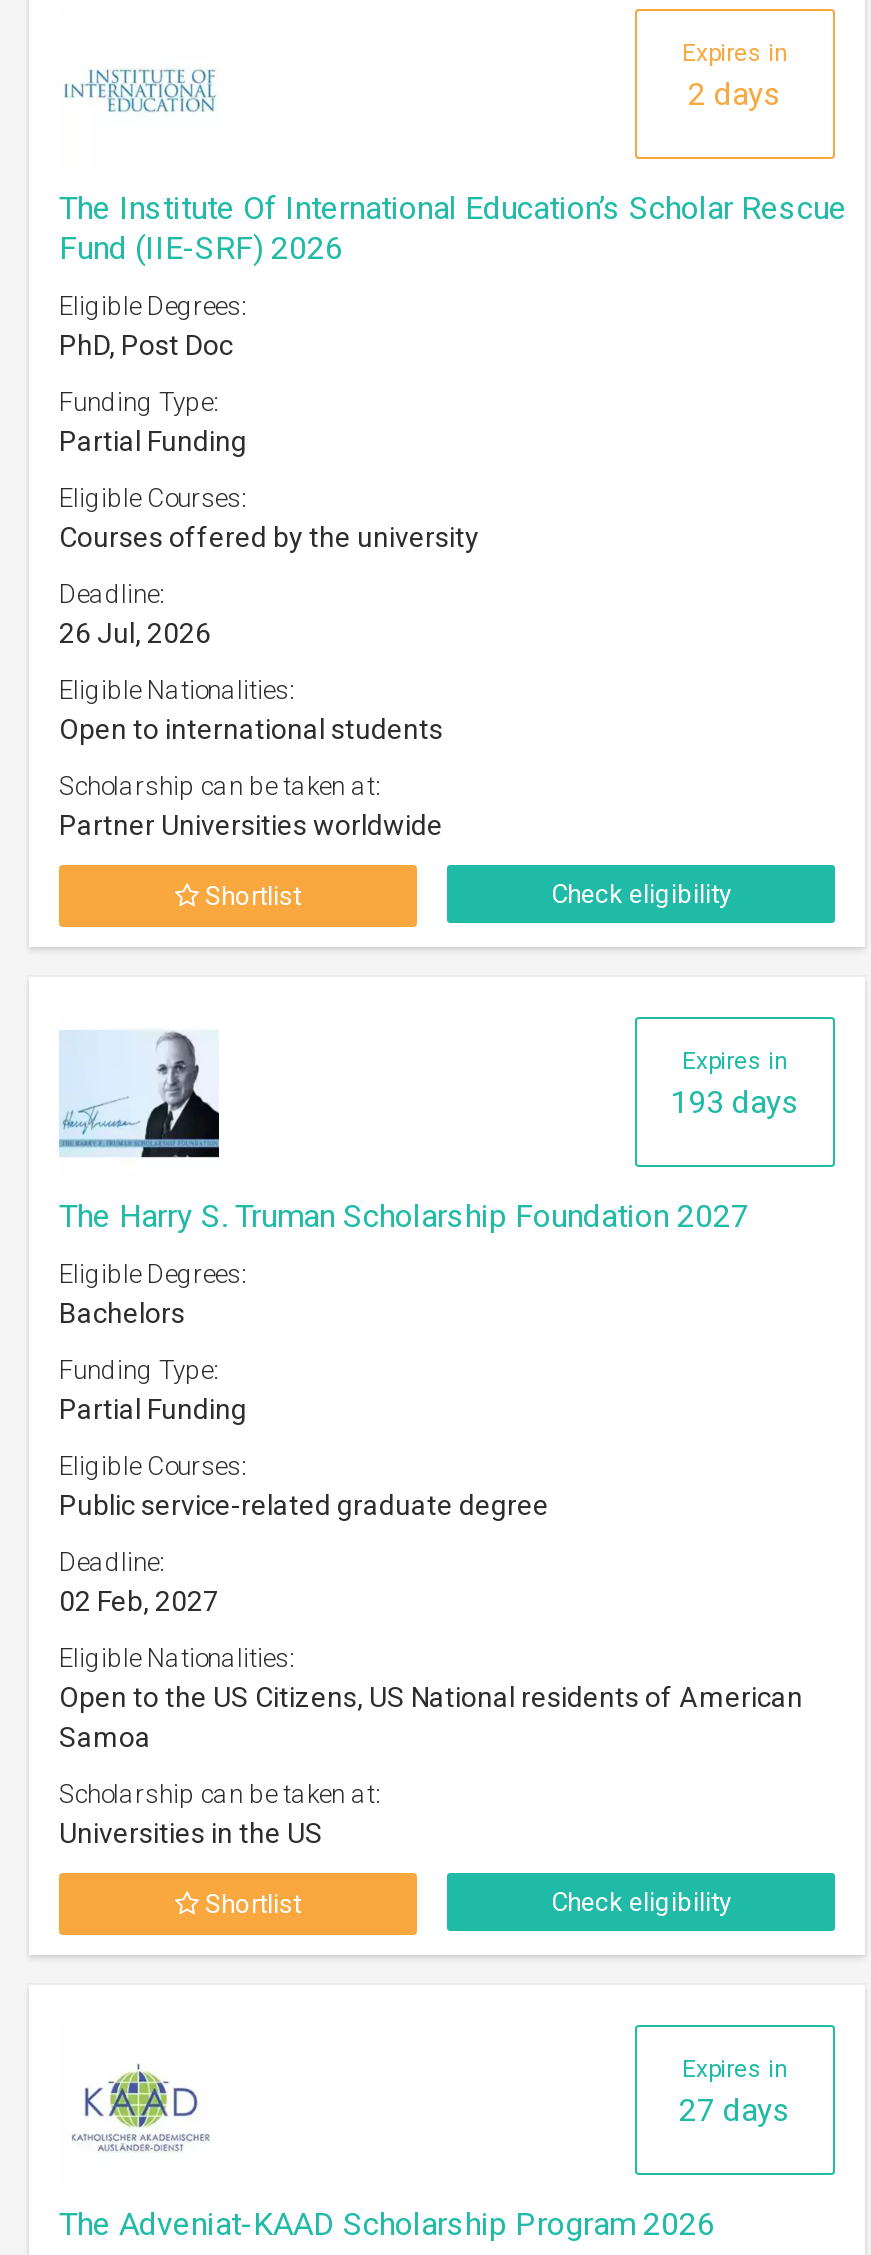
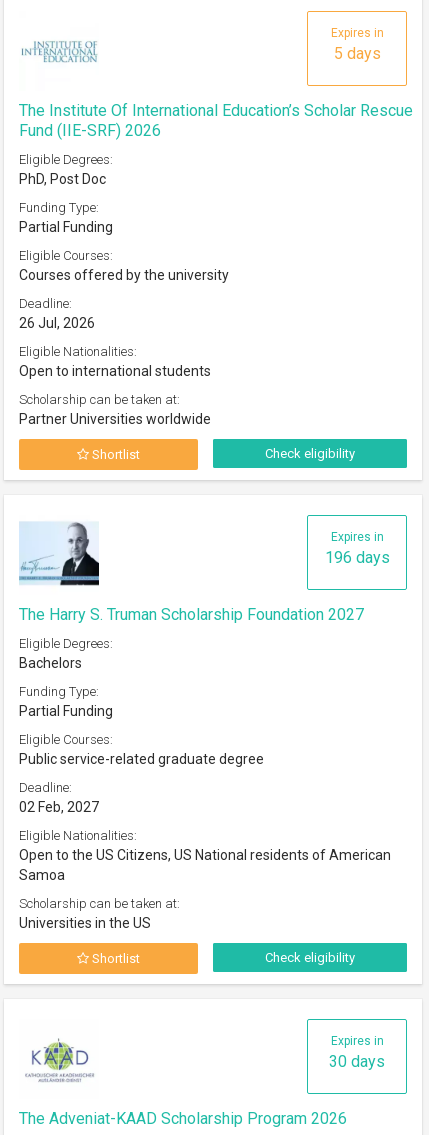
- 2 days
+ 5 days

- 193 days
+ 196 days

- 27 days
+ 30 days
